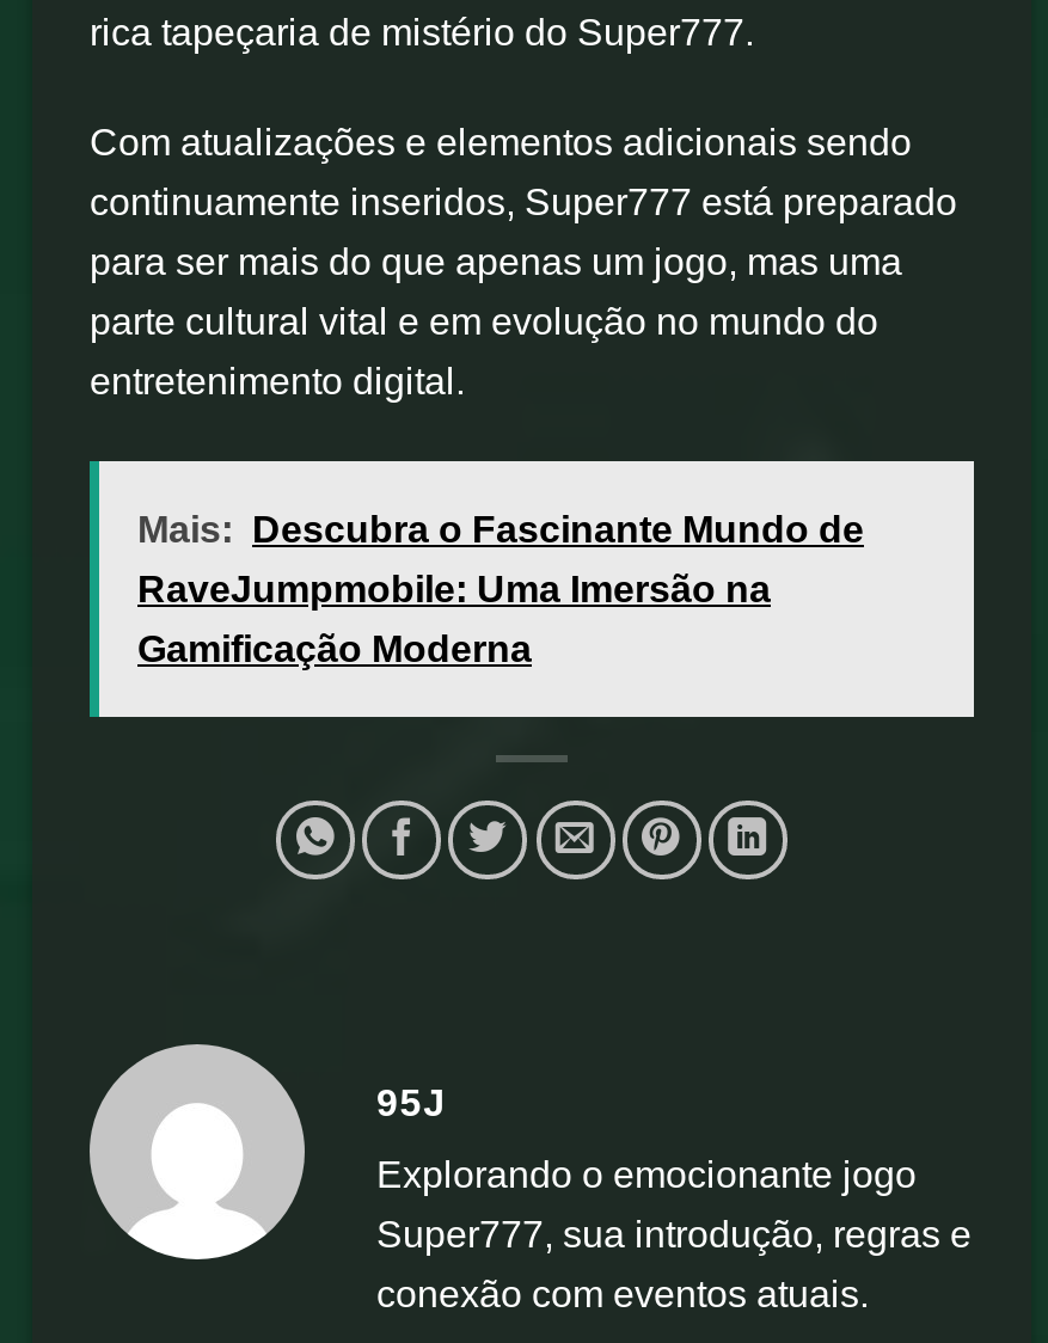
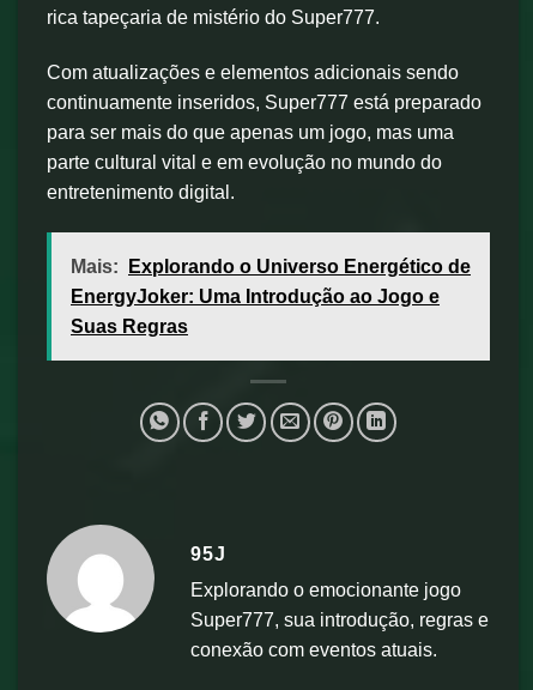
- Mais: Descubra o Fascinante Mundo de
+ Mais: Explorando o Universo Energético de

- RaveJumpmobile: Uma Imersão na
+ EnergyJoker: Uma Introdução ao Jogo e

- Gamificação Moderna
+ Suas Regras
